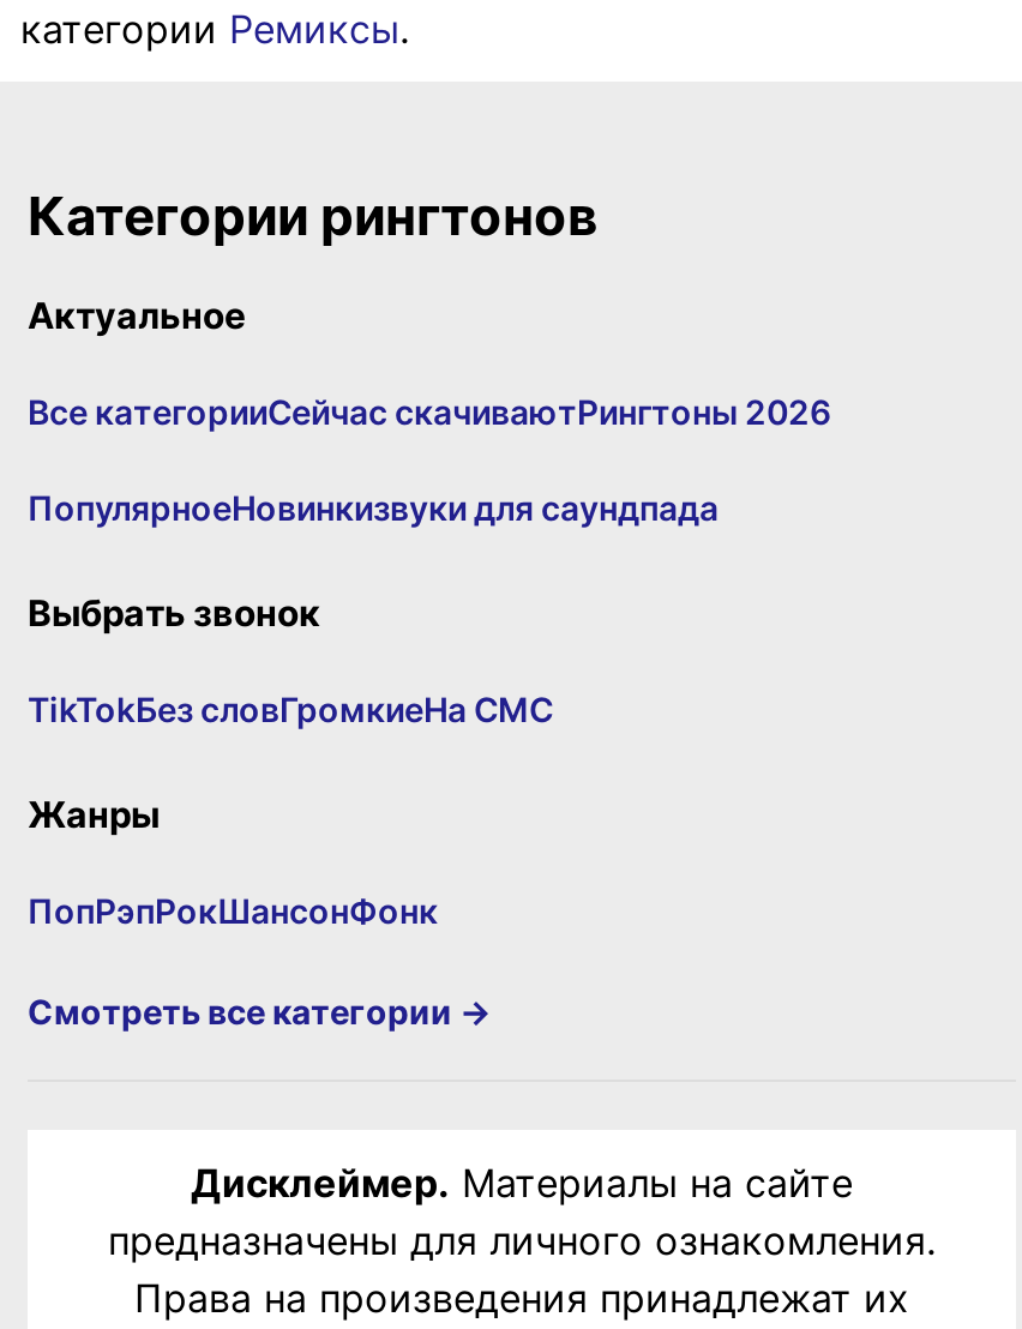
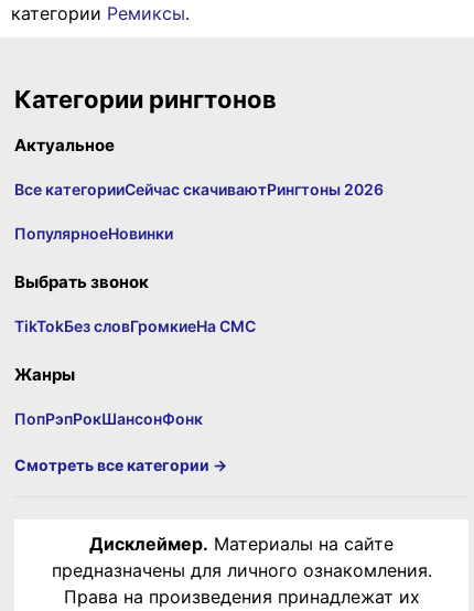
- ПопулярноеНовинкизвуки для саундпада
+ ПопулярноеНовинки
